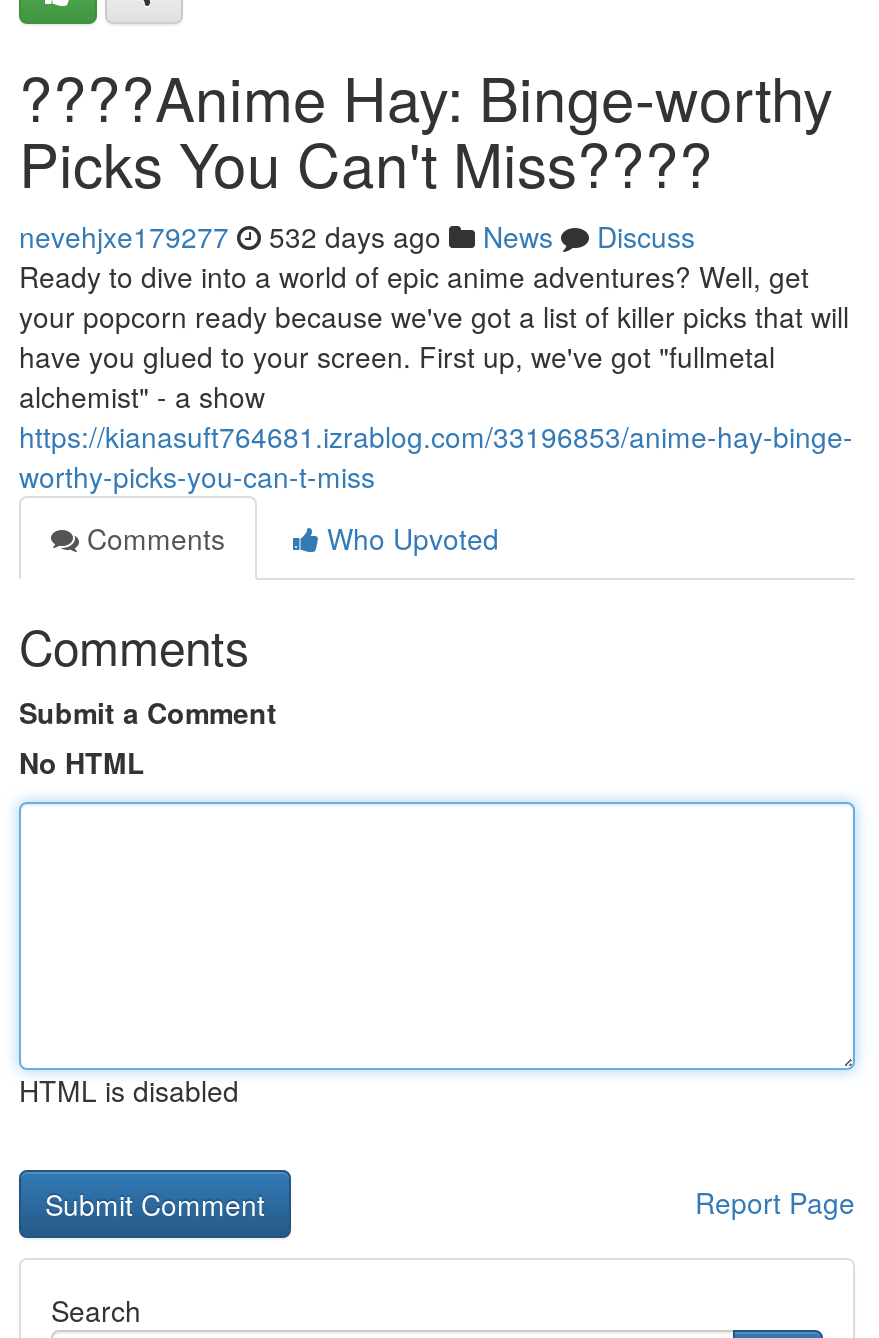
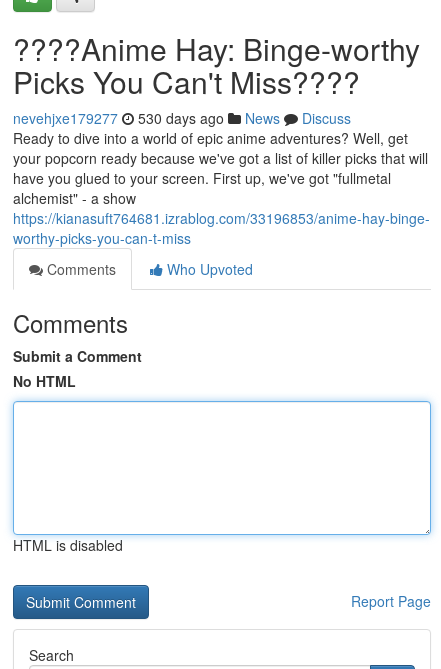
- nevehjxe179277 532 days ago News Discuss
+ nevehjxe179277 530 days ago News Discuss
